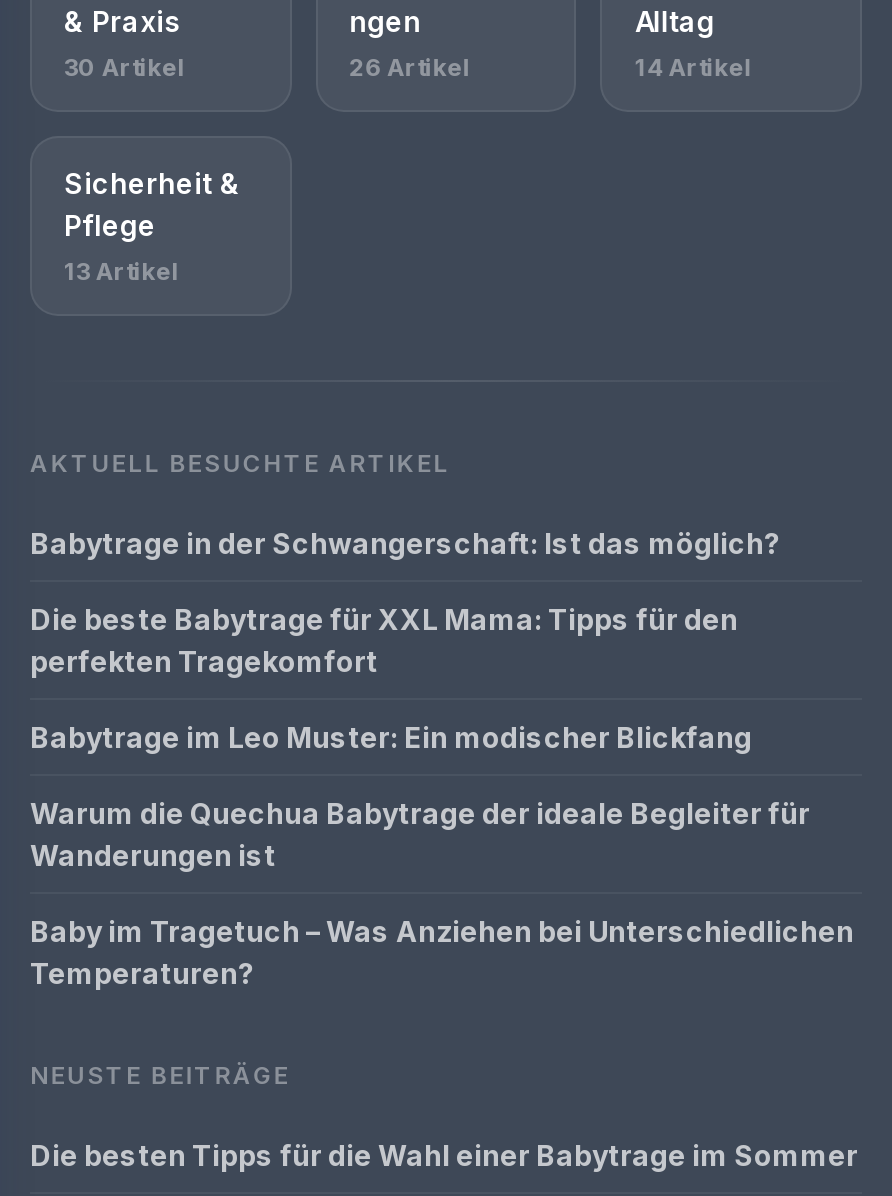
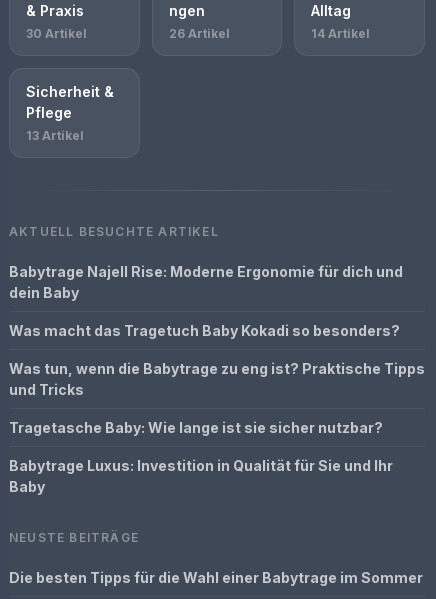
- Babytrage in der Schwangerschaft: Ist das möglich?
+ Babytrage Najell Rise: Moderne Ergonomie für dich und
+ dein Baby

- Die beste Babytrage für XXL Mama: Tipps für den
- perfekten Tragekomfort
+ Was macht das Tragetuch Baby Kokadi so besonders?

- Babytrage im Leo Muster: Ein modischer Blickfang
+ Was tun, wenn die Babytrage zu eng ist? Praktische Tipps
+ und Tricks

- Warum die Quechua Babytrage der ideale Begleiter für
- Wanderungen ist
+ Tragetasche Baby: Wie lange ist sie sicher nutzbar?

- Baby im Tragetuch – Was Anziehen bei Unterschiedlichen
- Temperaturen?
+ Babytrage Luxus: Investition in Qualität für Sie und Ihr
+ Baby
